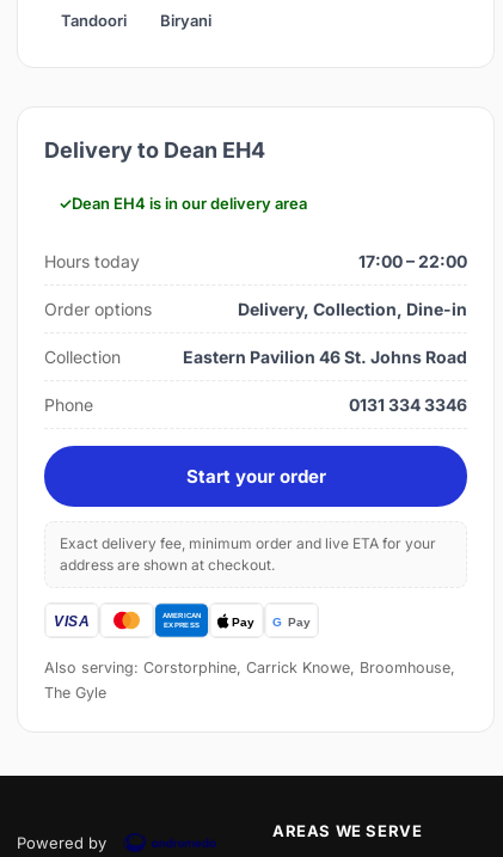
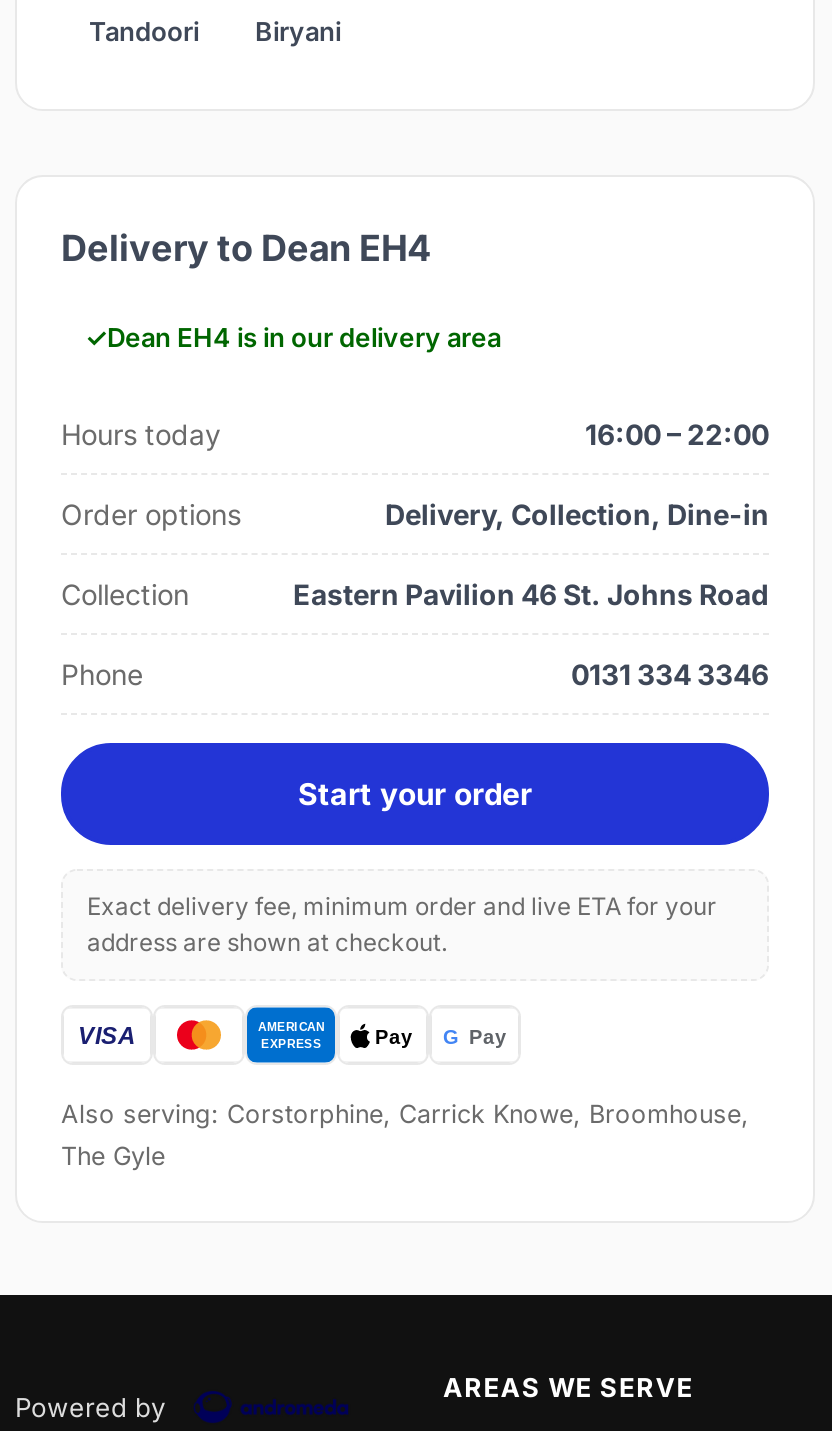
- 17:00 – 22:00
+ 16:00 – 22:00
